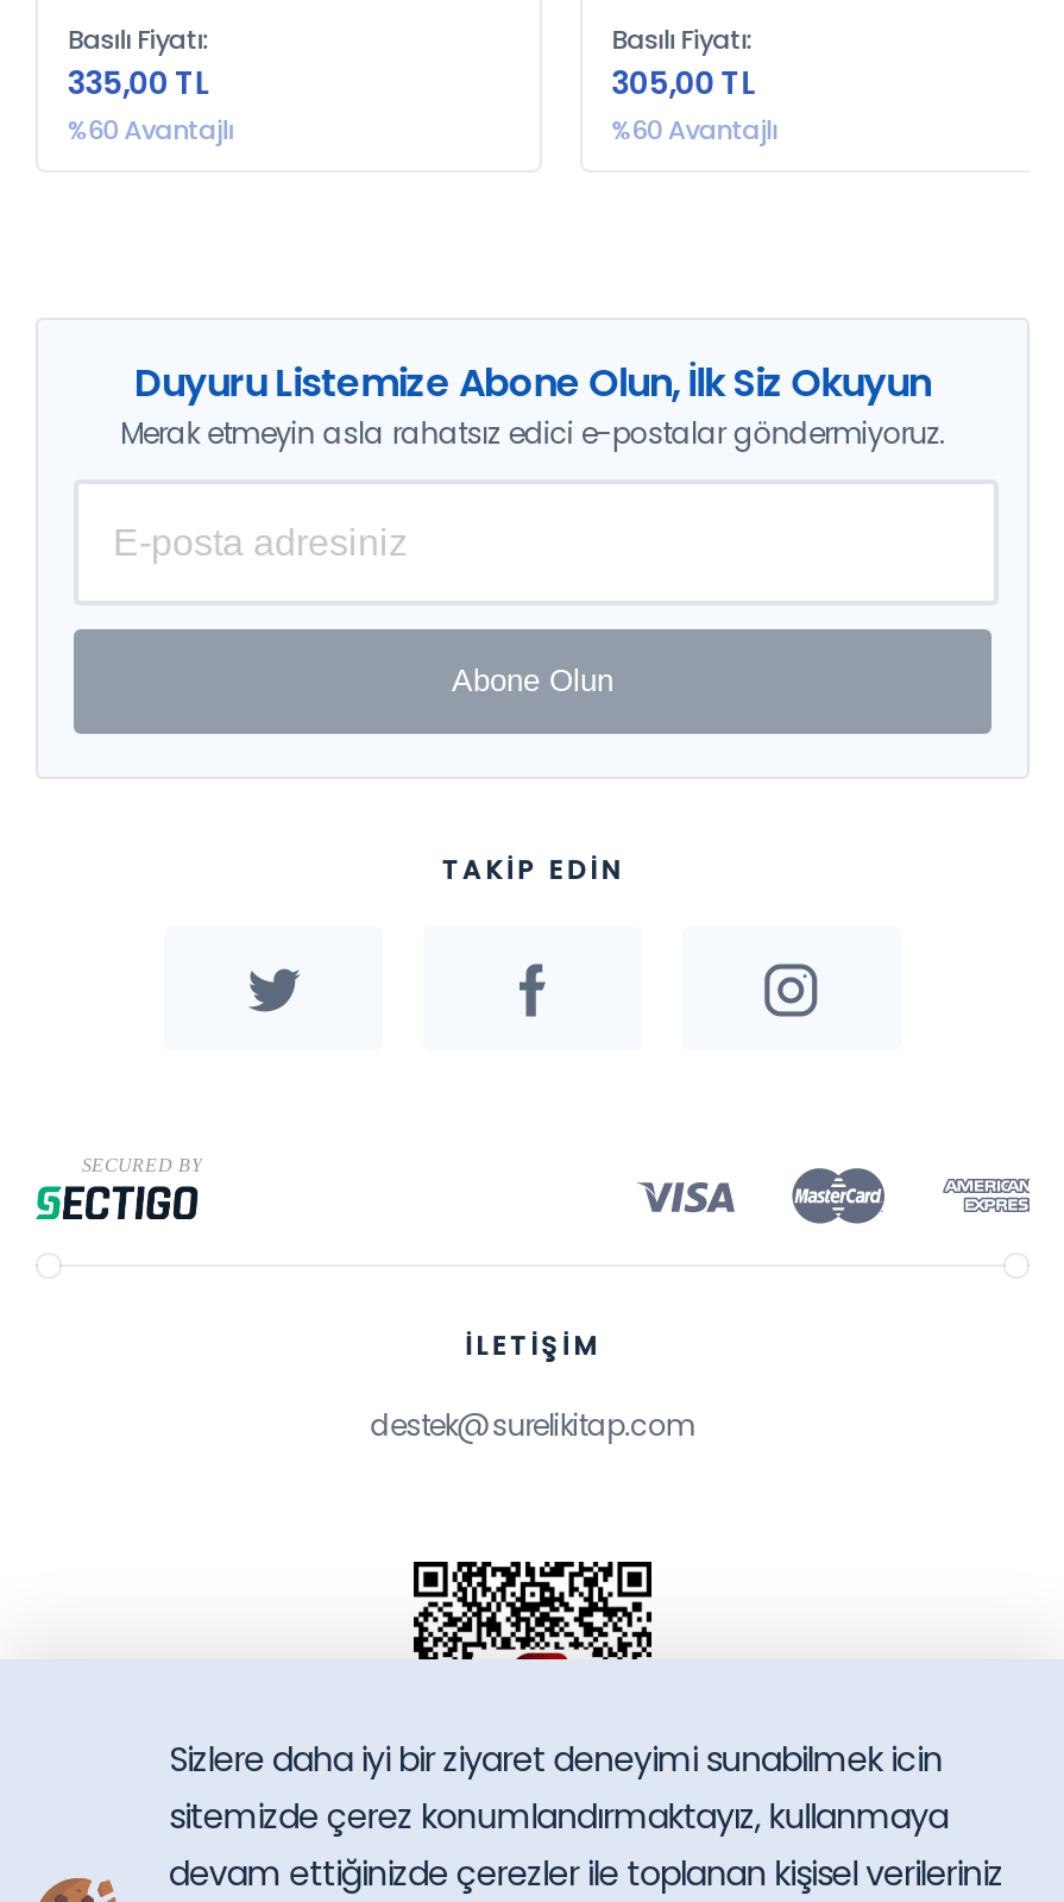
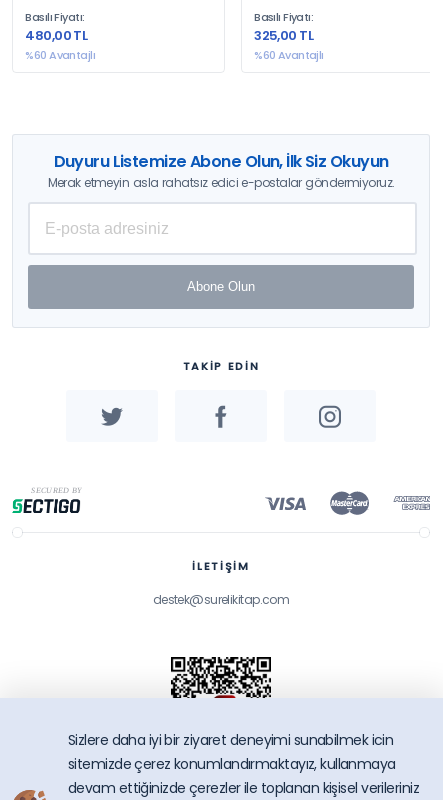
- 335,00 TL
+ 480,00 TL

- 305,00 TL
+ 325,00 TL
